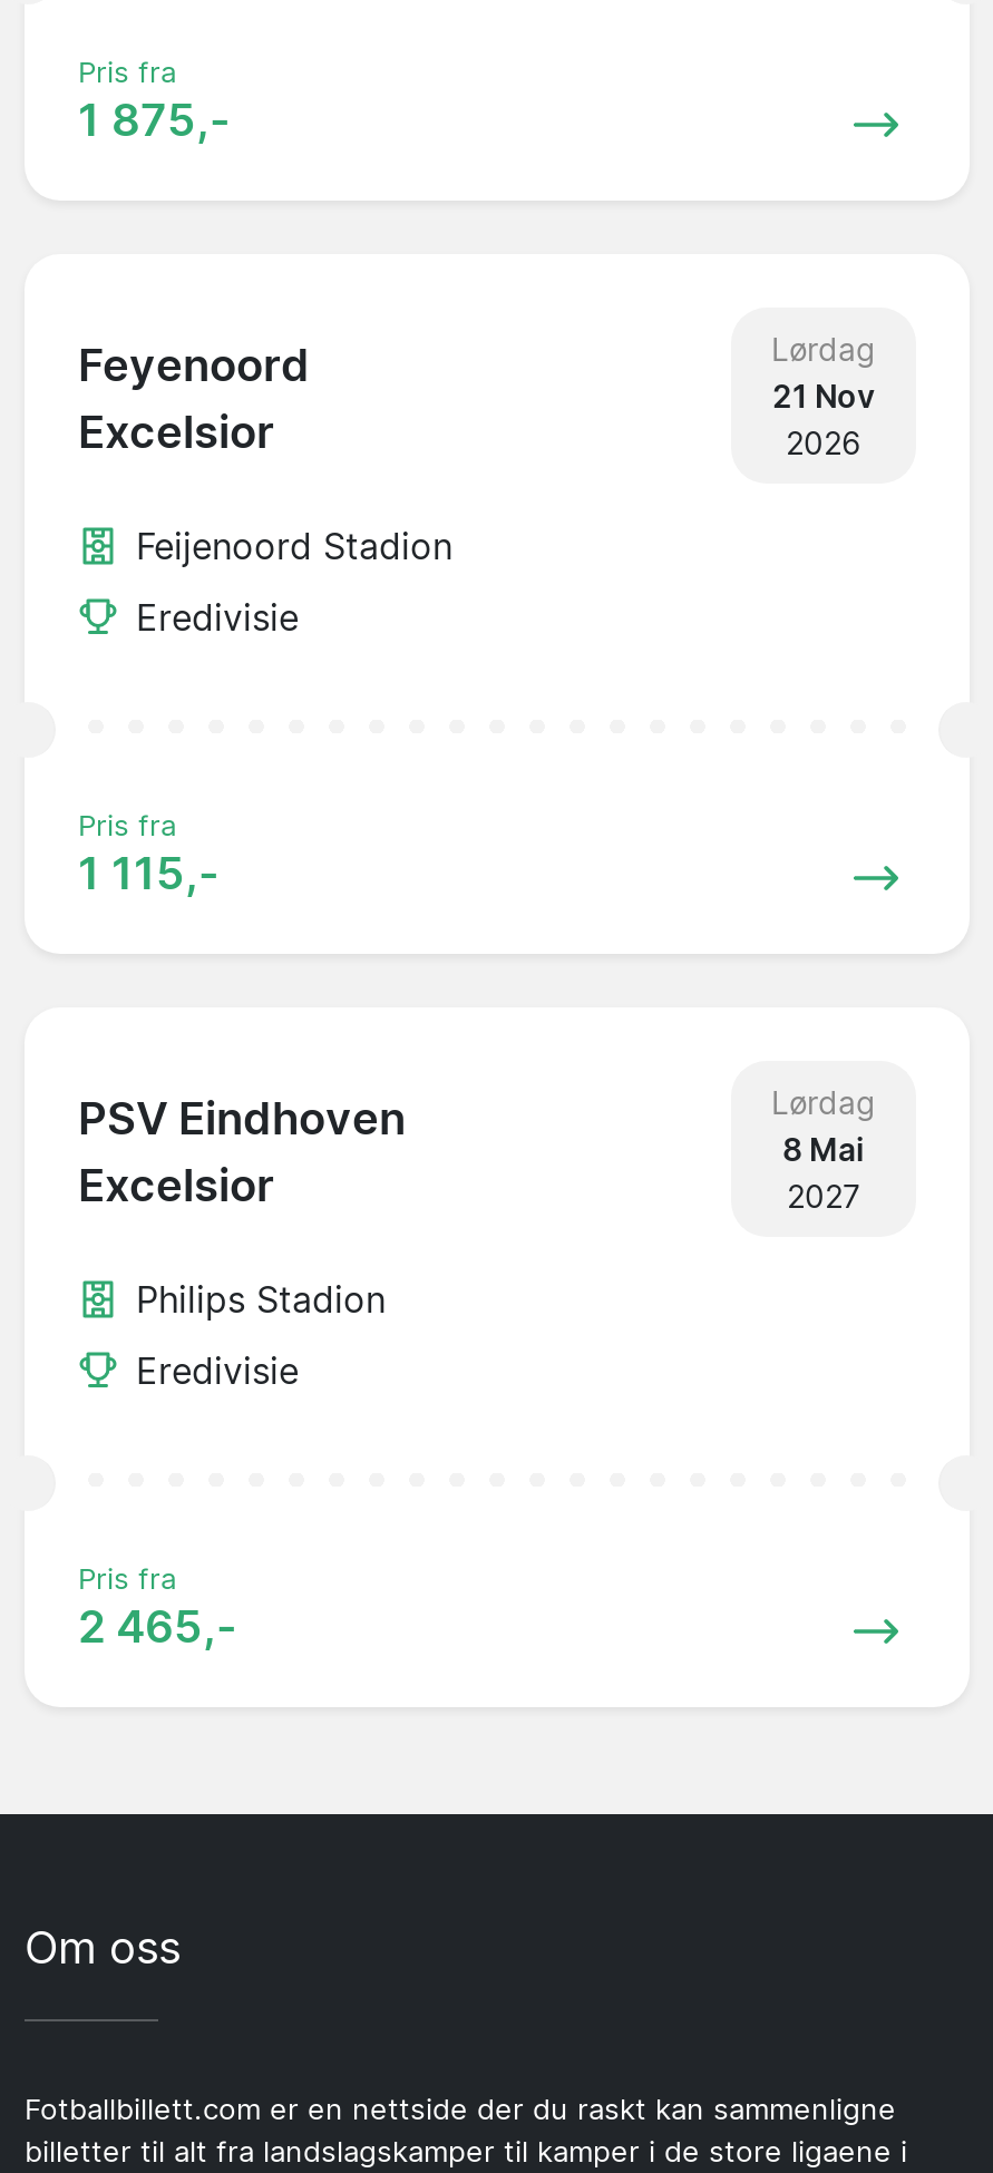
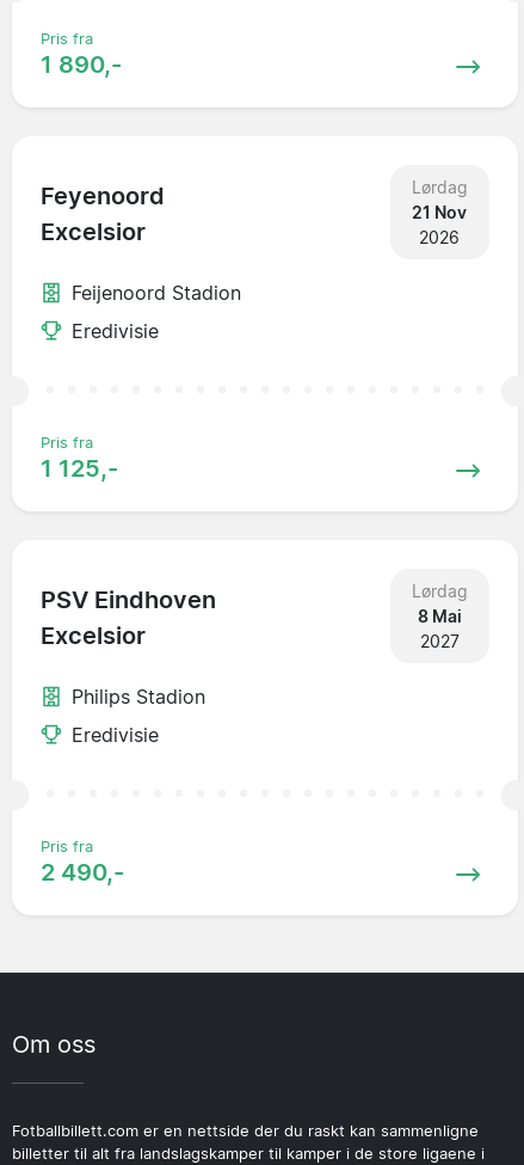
- 1 875,-
+ 1 890,-

- 1 115,-
+ 1 125,-

- 2 465,-
+ 2 490,-
